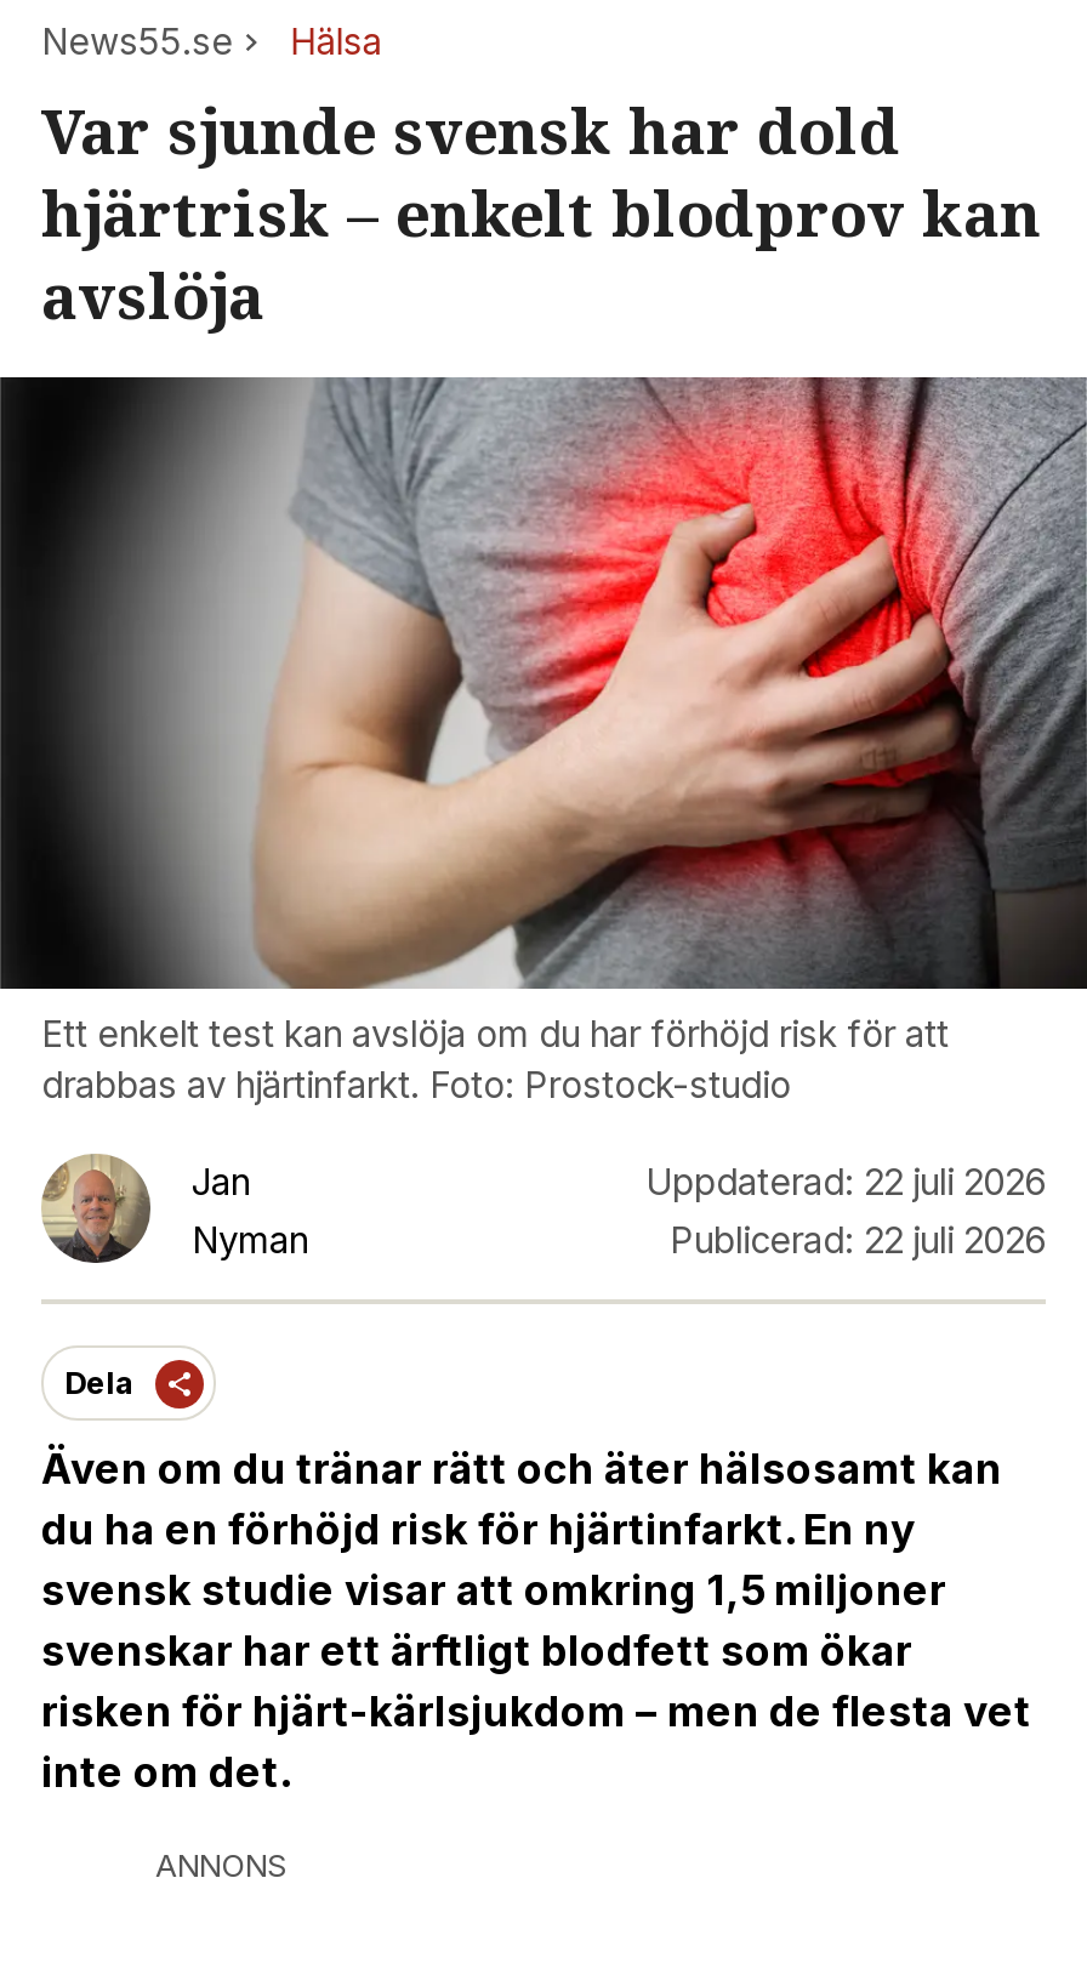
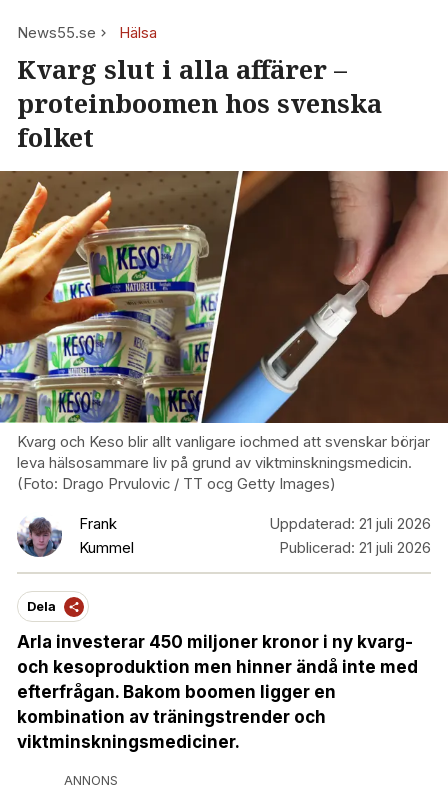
- Var sjunde svensk har dold
- hjärtrisk – enkelt blodprov kan
- avslöja
+ Kvarg slut i alla affärer –
+ proteinboomen hos svenska
+ folket

- [image]
- Ett enkelt test kan avslöja om du har förhöjd risk för att
- drabbas av hjärtinfarkt. Foto: Prostock-studio
+ [image]
+ Kvarg och Keso blir allt vanligare iochmed att svenskar börjar
+ leva hälsosammare liv på grund av viktminskningsmedicin.
+ (Foto: Drago Prvulovic / TT ocg Getty Images)

- [image]
- Jan
- Nyman
+ [image]
+ Frank
+ Kummel

- Uppdaterad: 22 juli 2026
- Publicerad: 22 juli 2026
+ Uppdaterad: 21 juli 2026
+ Publicerad: 21 juli 2026

moved down: Dela

- Även om du tränar rätt och äter hälsosamt kan
- du ha en förhöjd risk för hjärtinfarkt. En ny
- svensk studie visar att omkring 1,5 miljoner
- svenskar har ett ärftligt blodfett som ökar
- risken för hjärt-kärlsjukdom – men de flesta vet
- inte om det.
+ Arla investerar 450 miljoner kronor i ny kvarg-
+ och kesoproduktion men hinner ändå inte med
+ efterfrågan. Bakom boomen ligger en
+ kombination av träningstrender och
+ viktminskningsmediciner.
